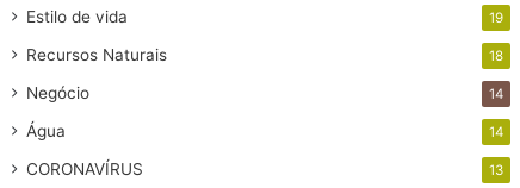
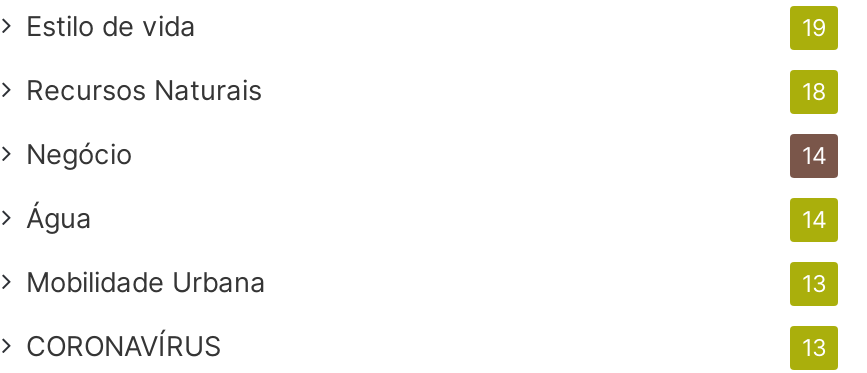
+ Mobilidade Urbana
+ 13
